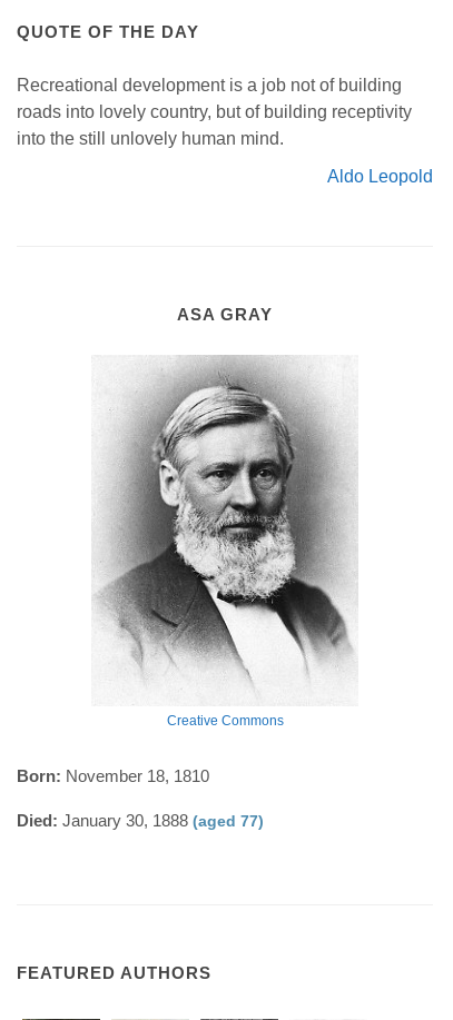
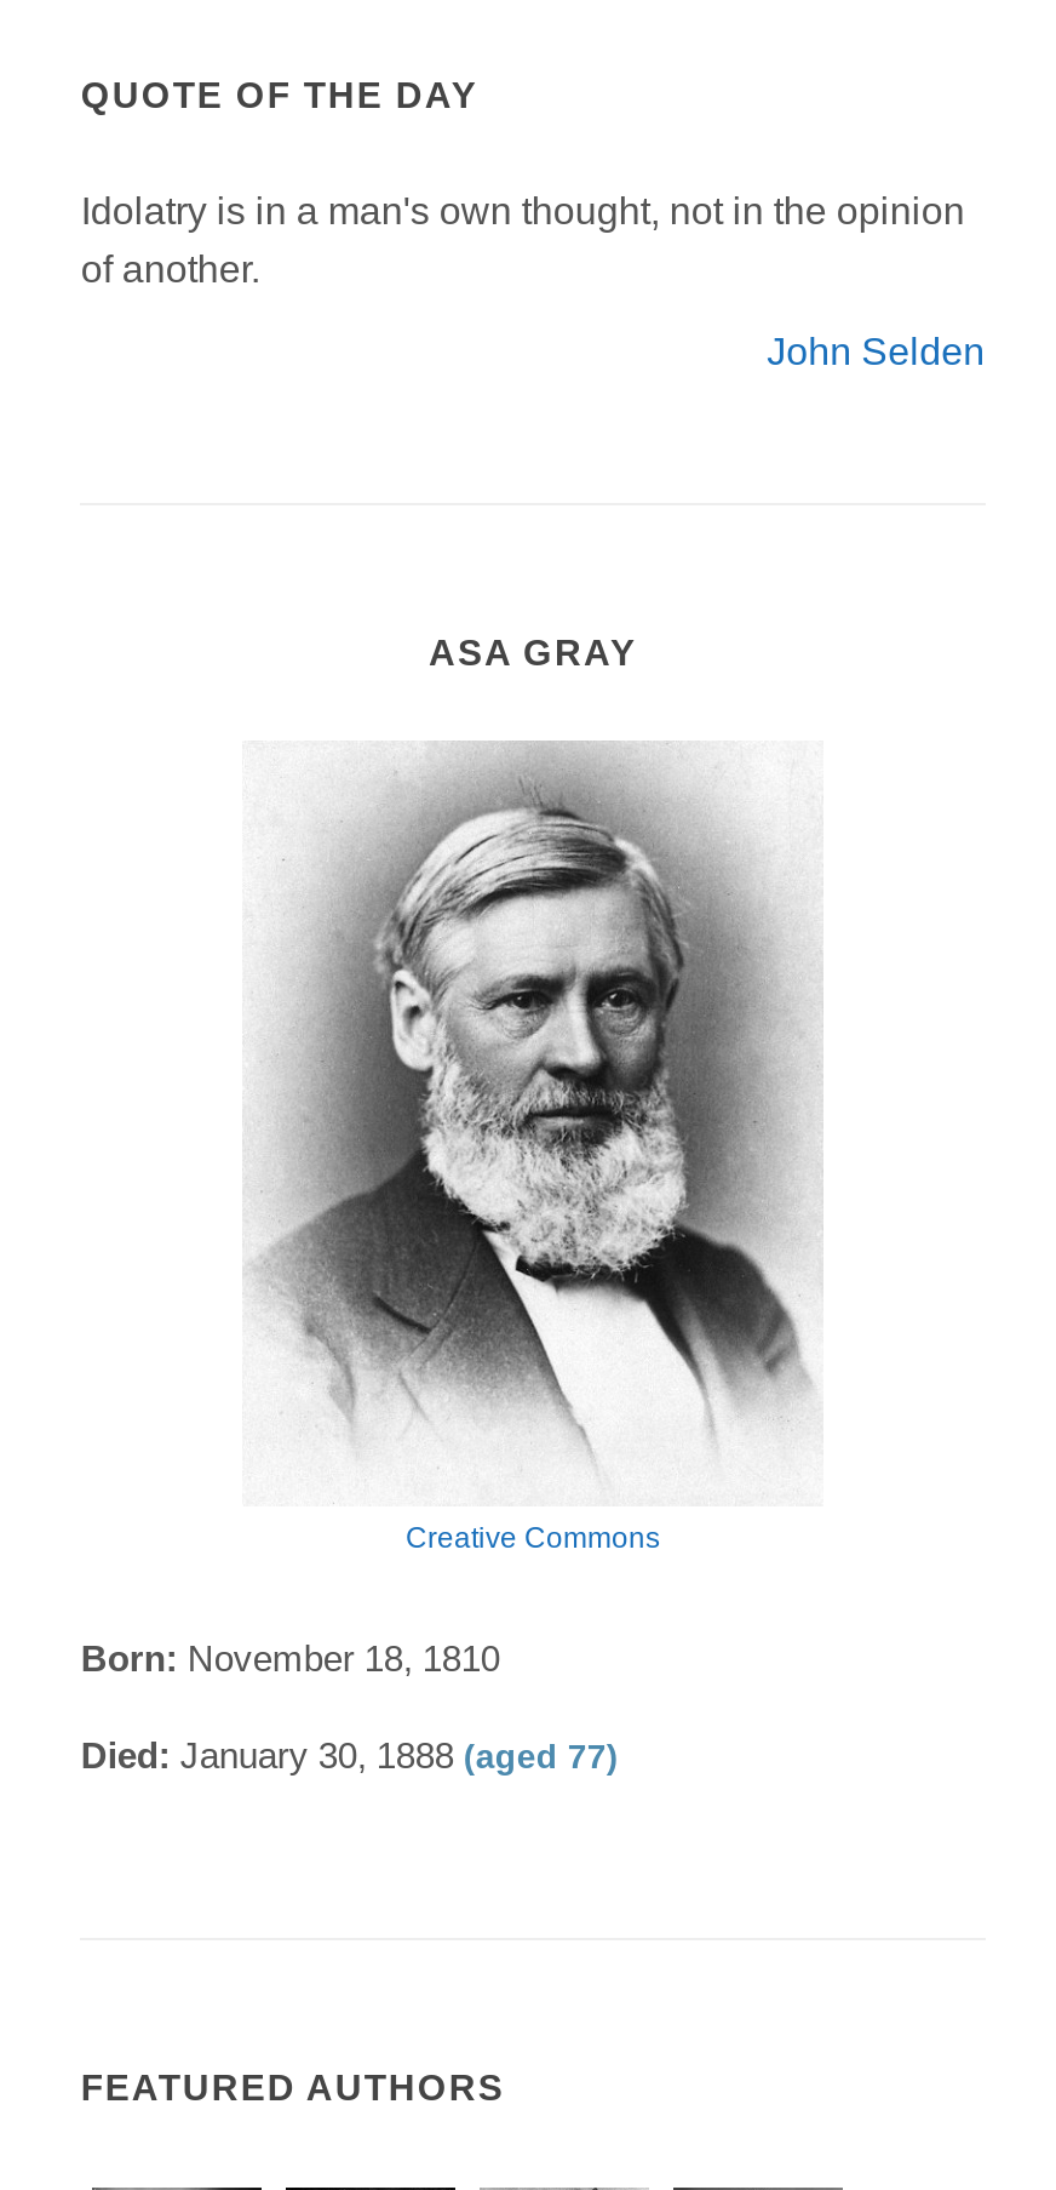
- Recreational development is a job not of building
- roads into lovely country, but of building receptivity
- into the still unlovely human mind.
+ Idolatry is in a man's own thought, not in the opinion
+ of another.

- Aldo Leopold
+ John Selden
